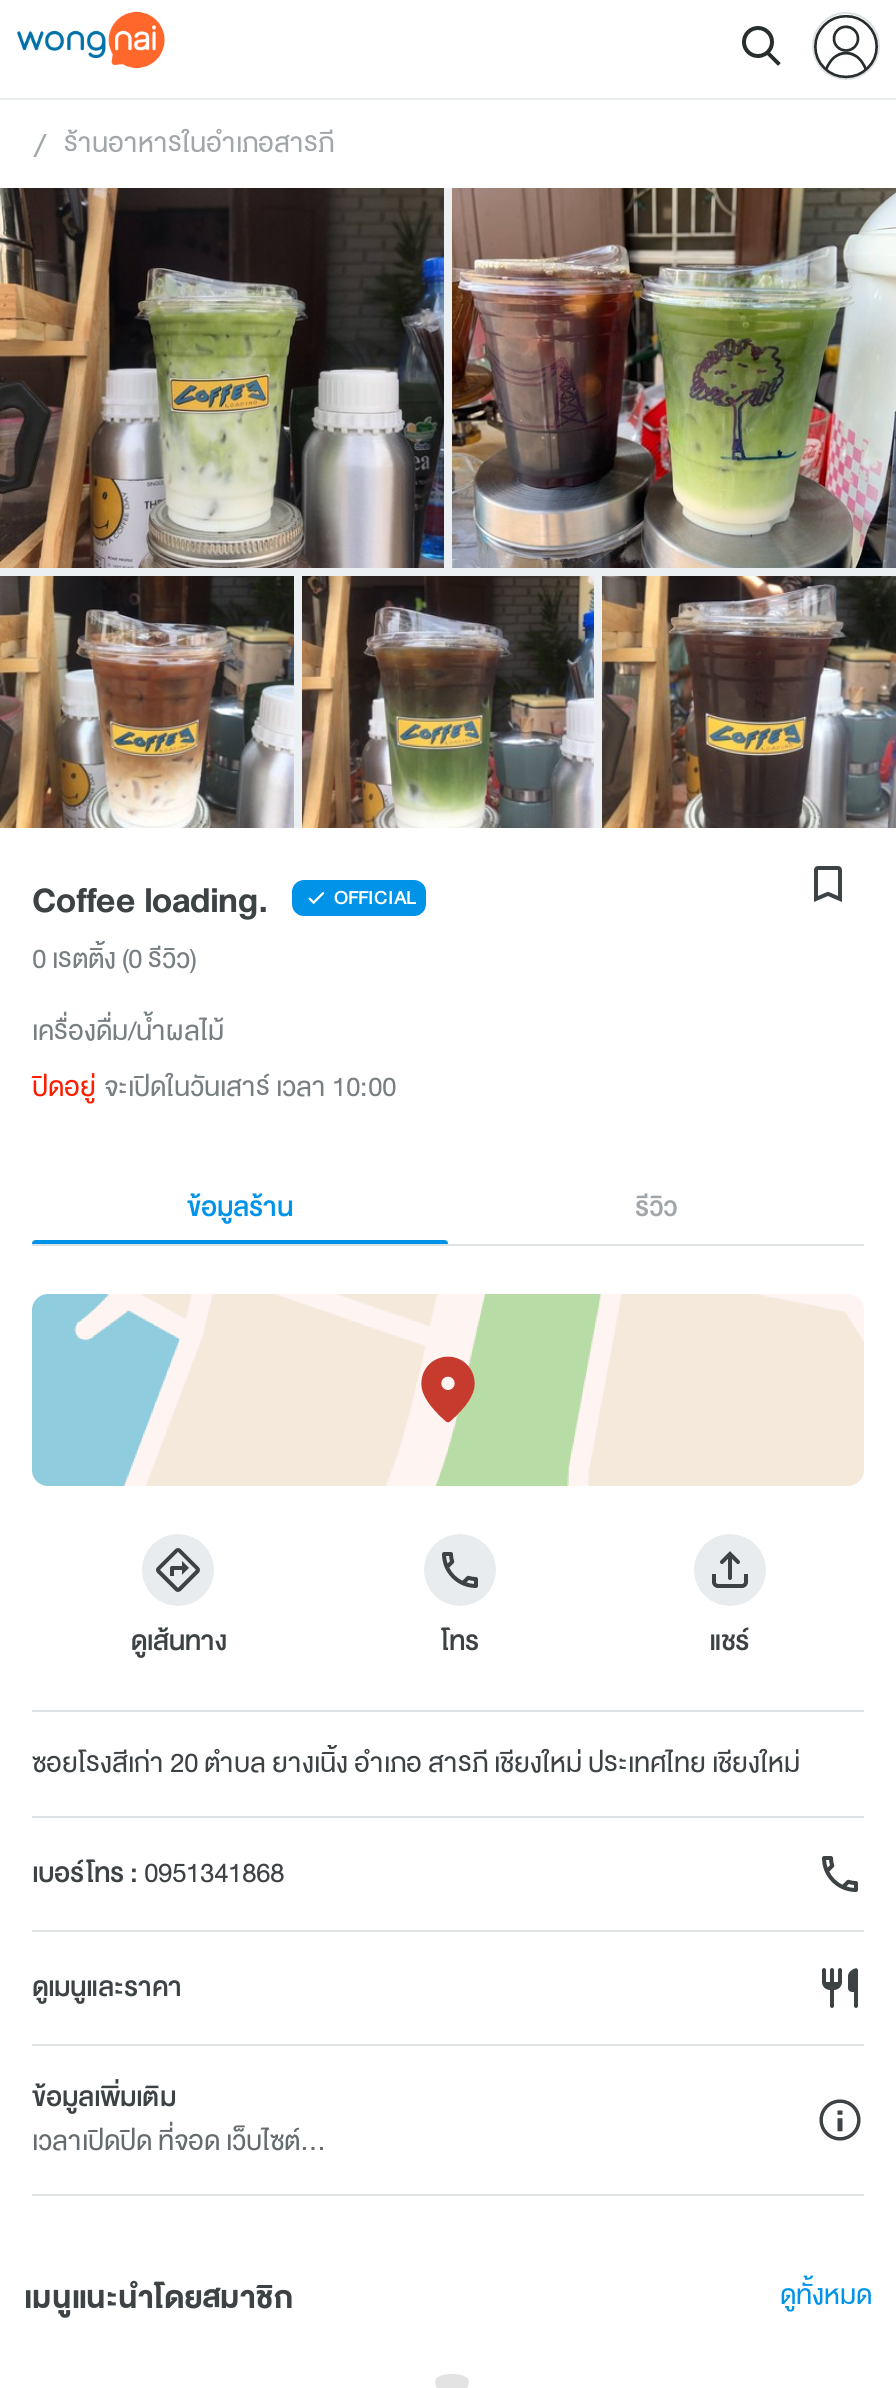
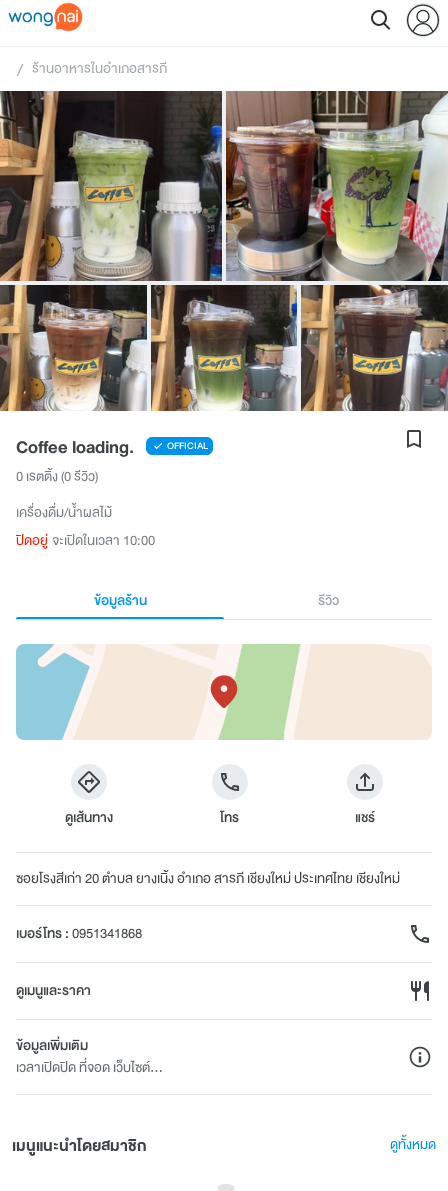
- ปิดอยู่ จะเปิดในวันเสาร์ เวลา 10:00
+ ปิดอยู่ จะเปิดในเวลา 10:00
